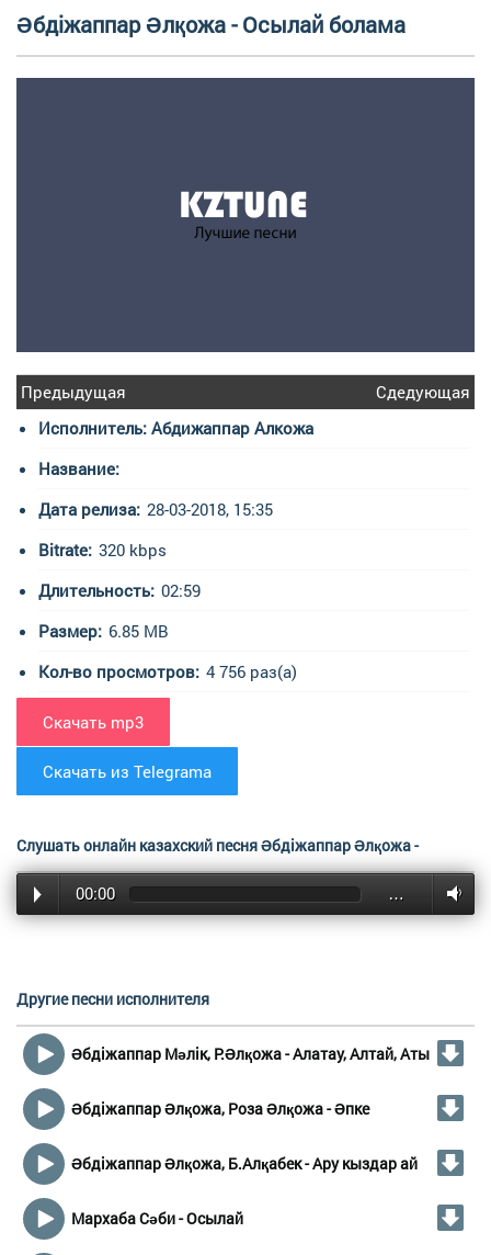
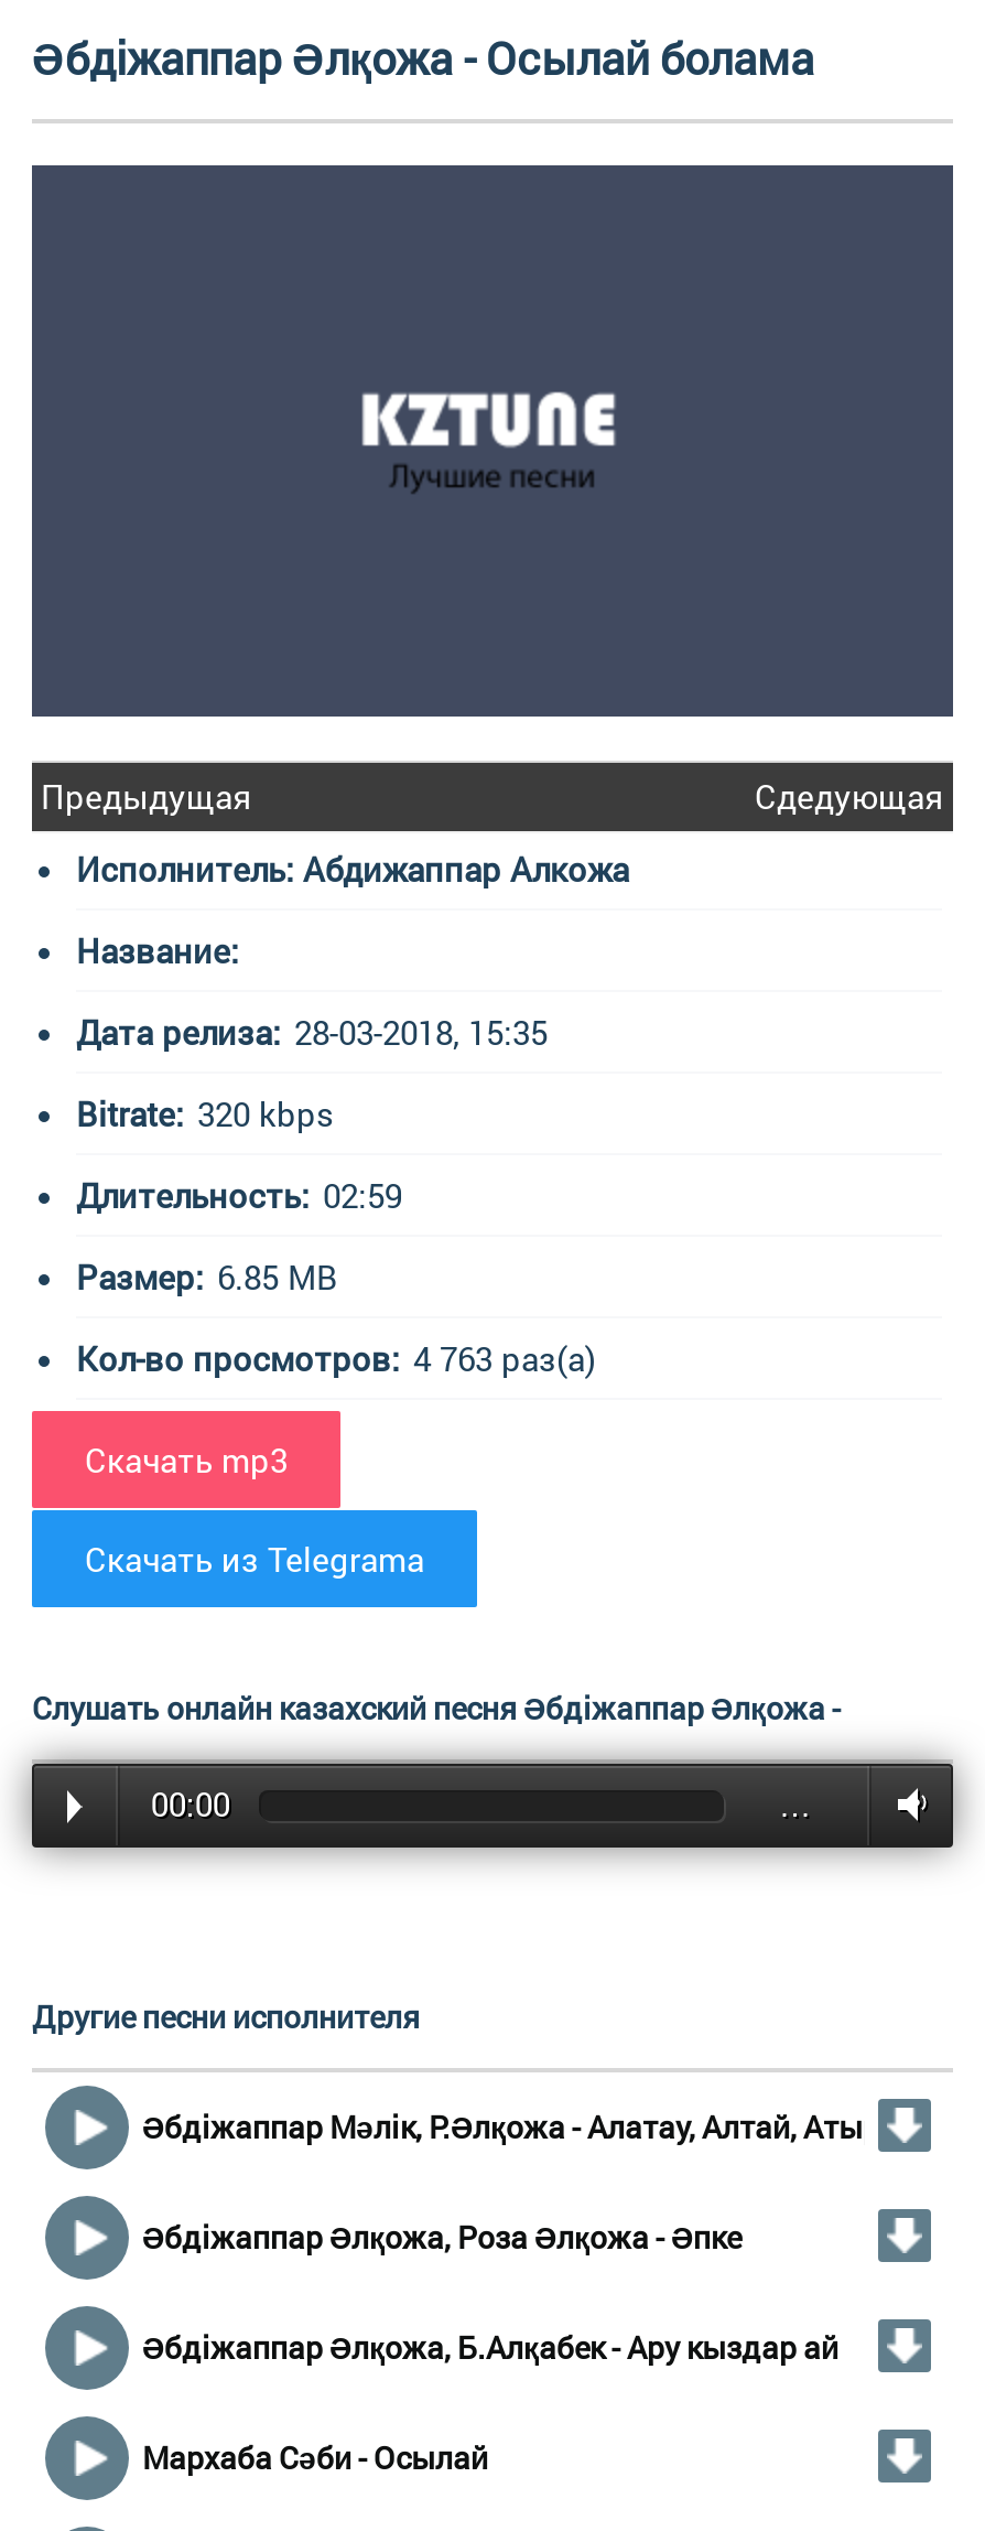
- Кол-во просмотров: 4 756 раз(а)
+ Кол-во просмотров: 4 763 раз(а)
